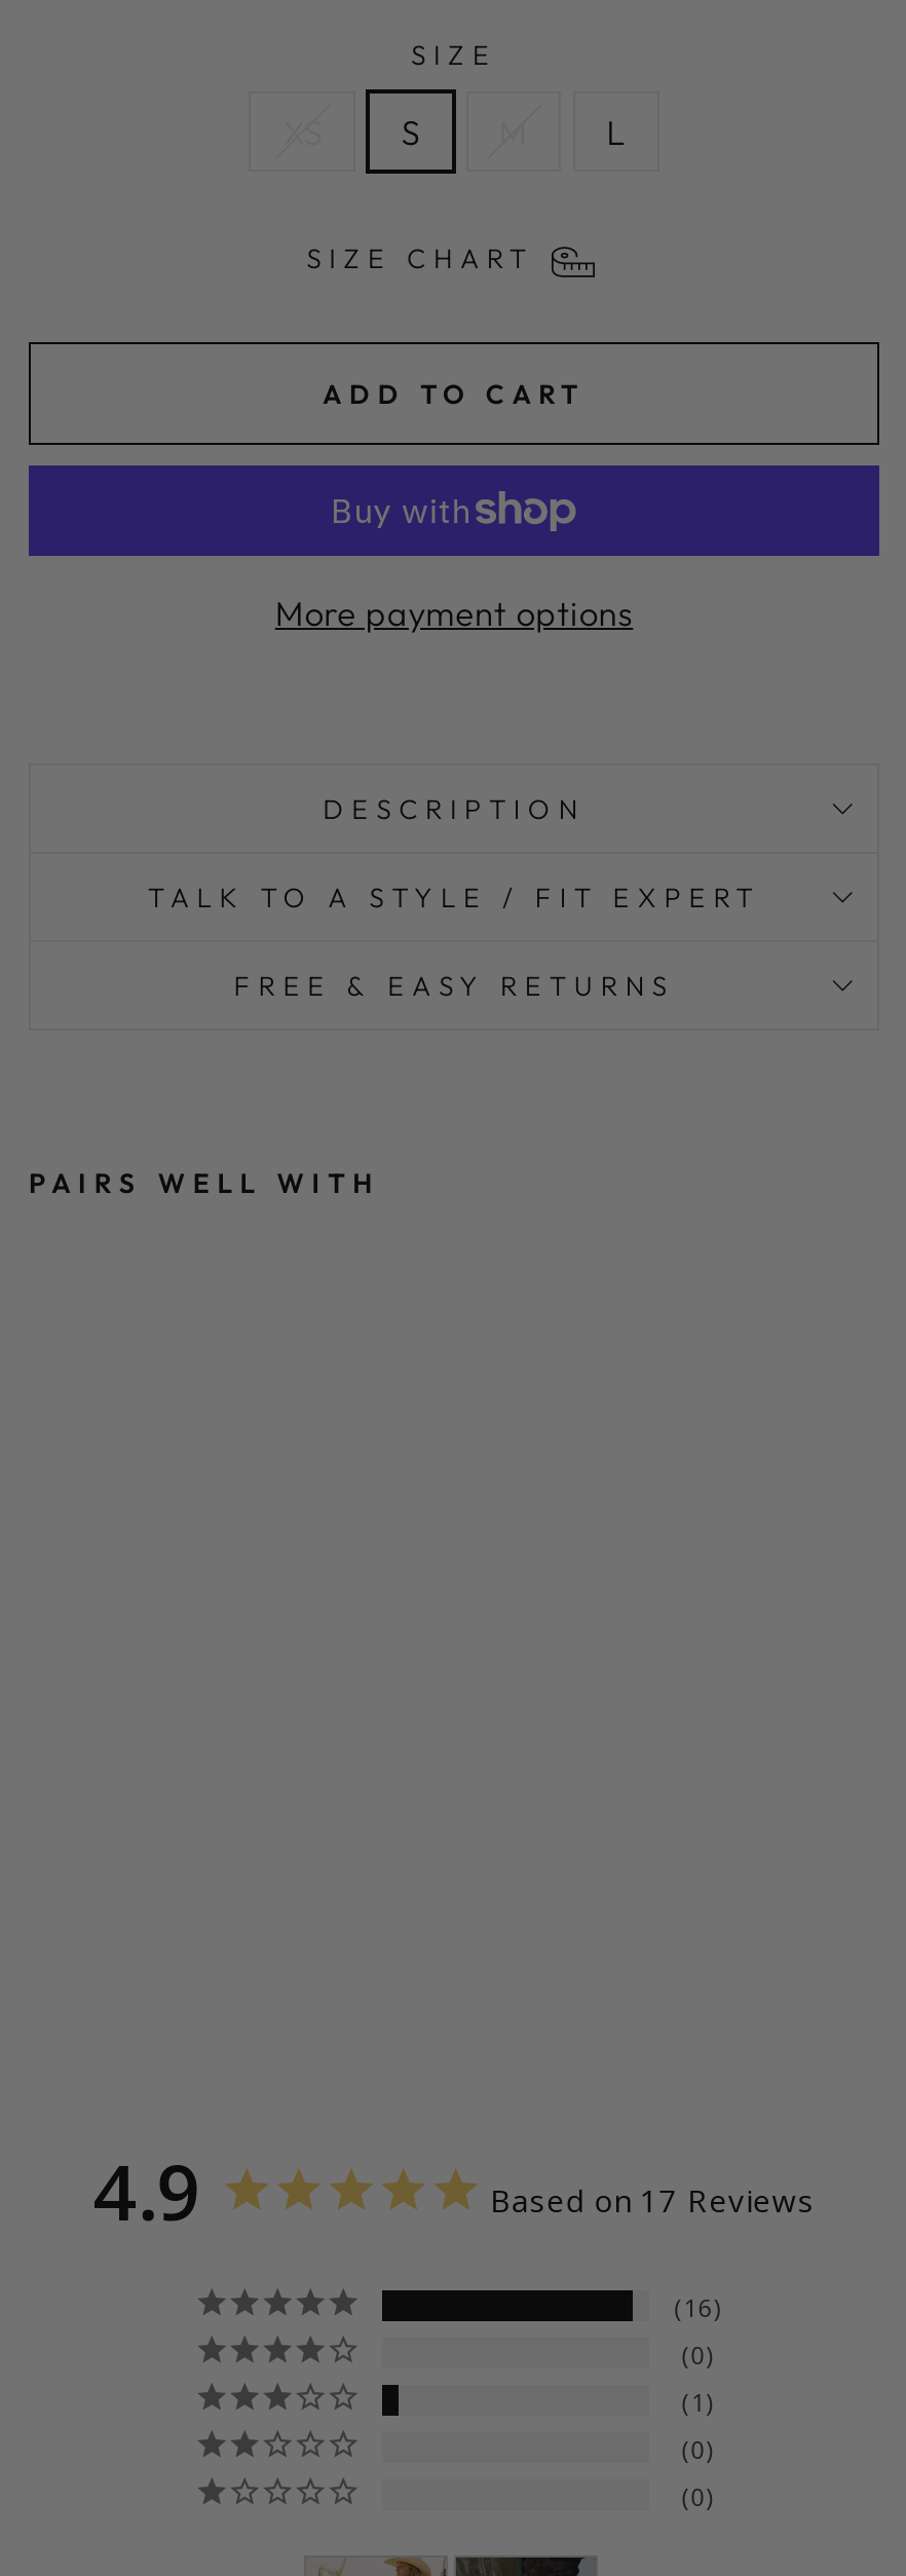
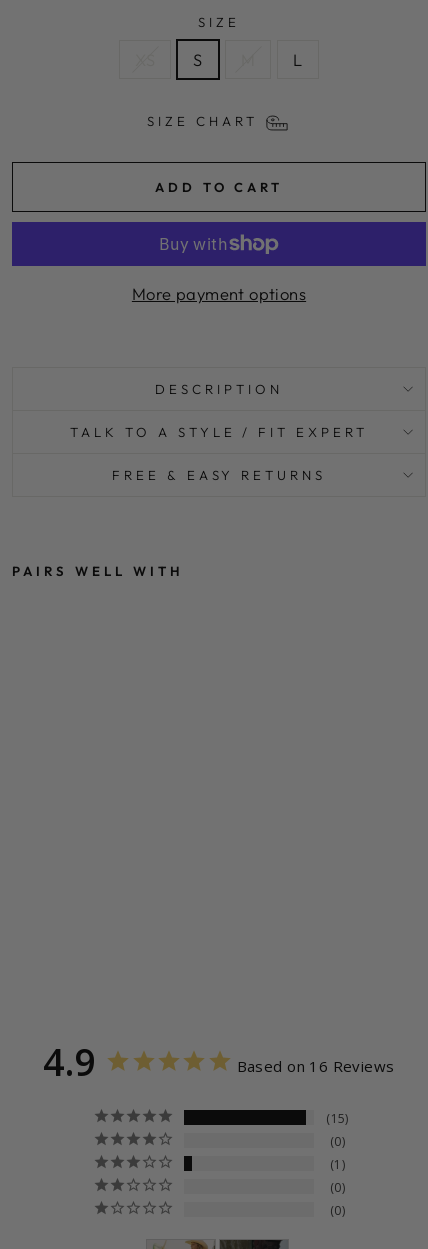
- Based on 17 Reviews
+ Based on 16 Reviews

- 16
+ 15
